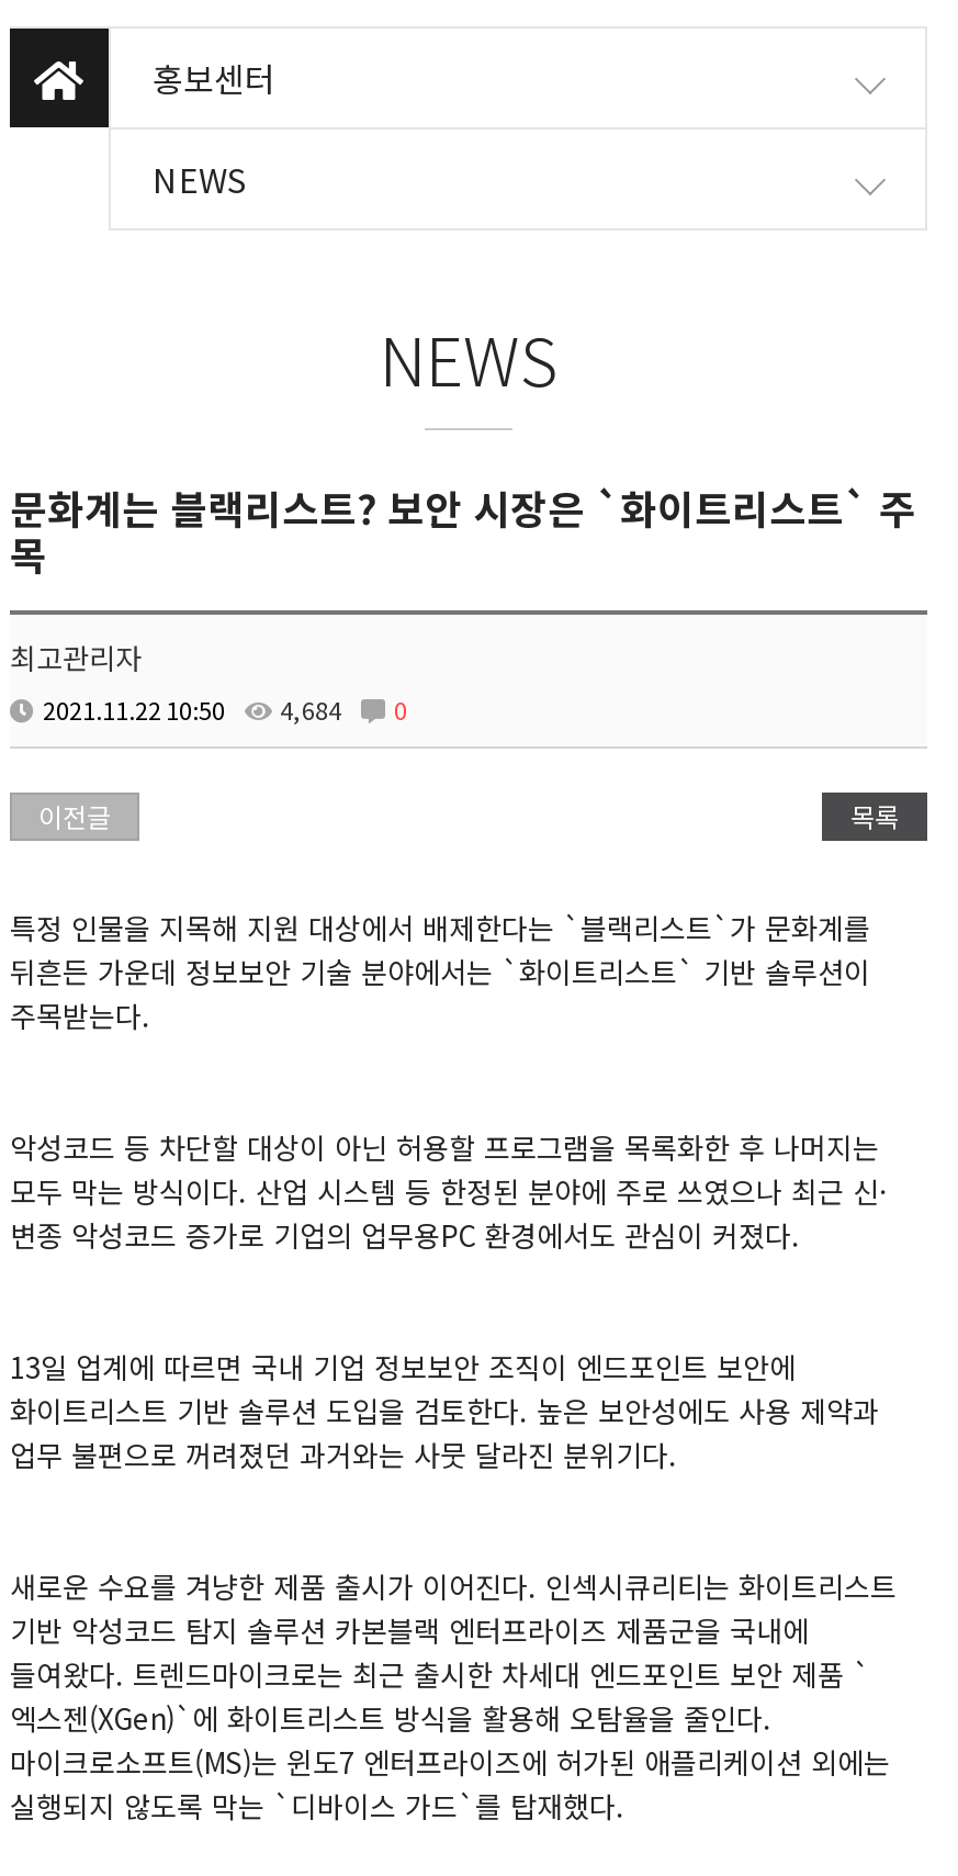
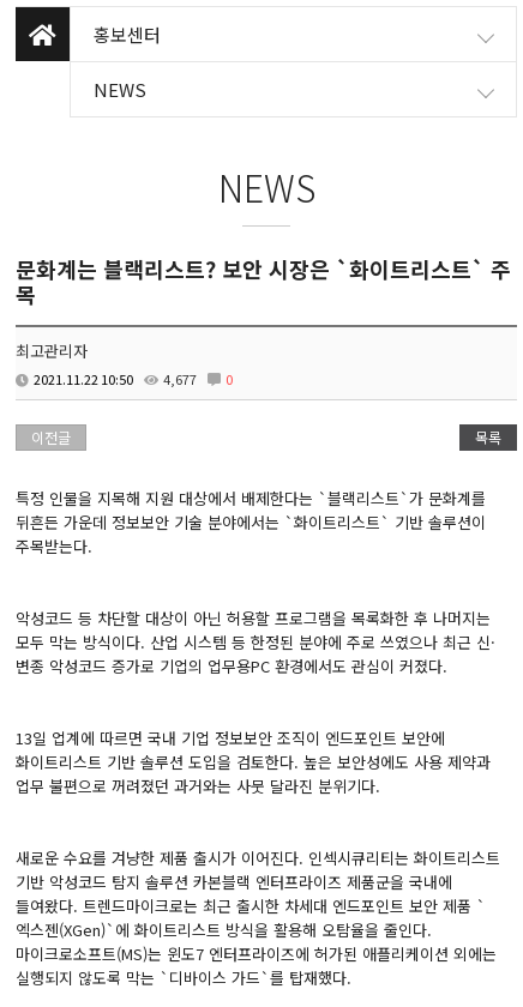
- 2021.11.22 10:50 4,684 0
+ 2021.11.22 10:50 4,677 0
